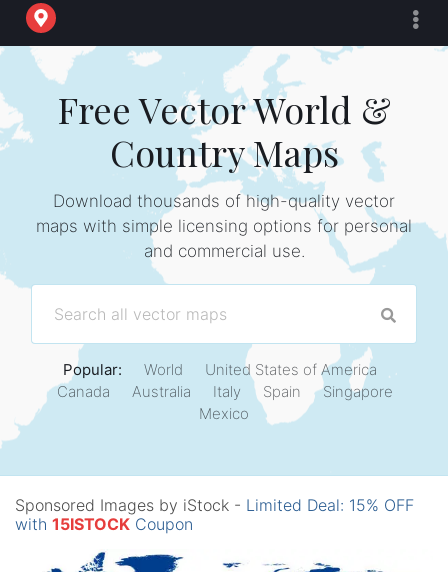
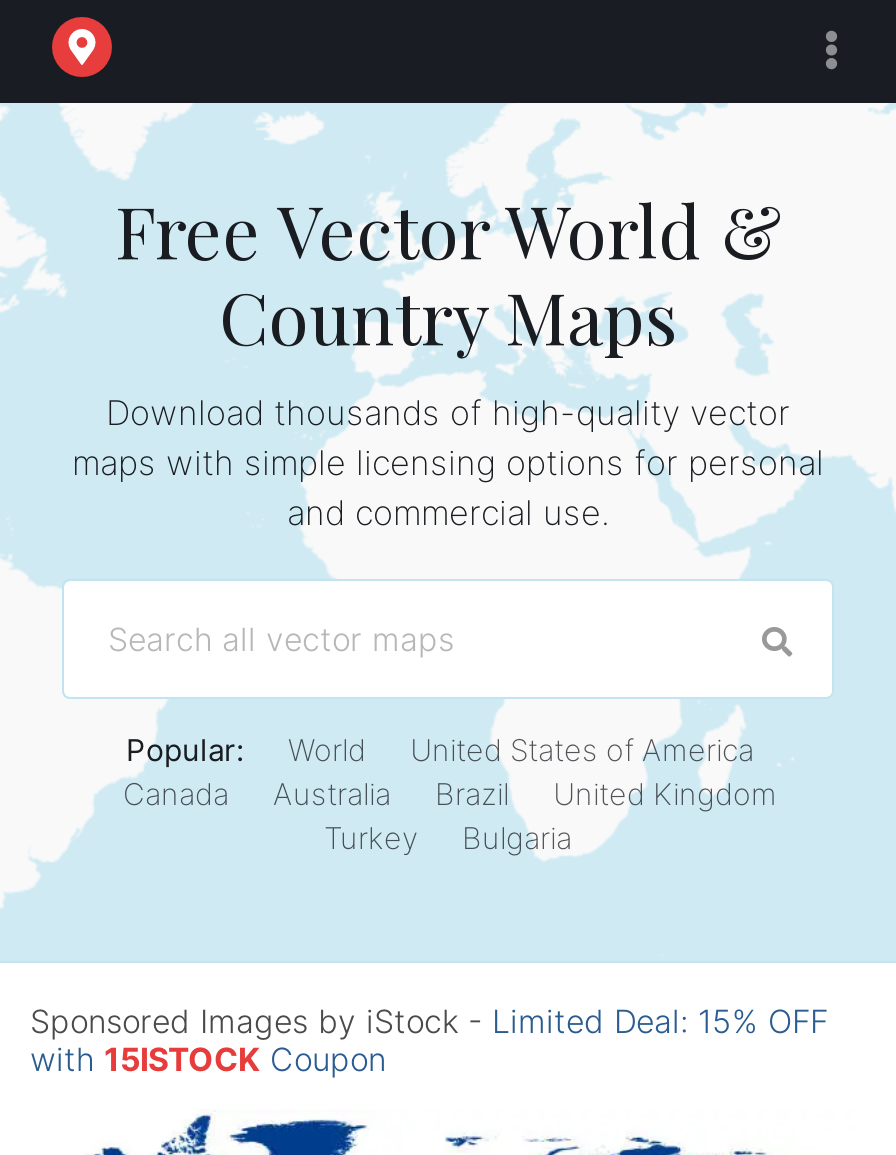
- Italy
- Spain
- Singapore
- Mexico
+ Brazil
+ United Kingdom
+ Turkey
+ Bulgaria
